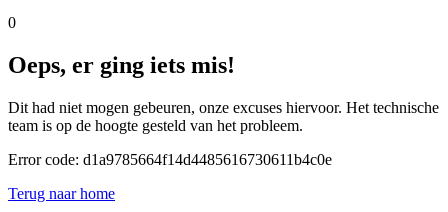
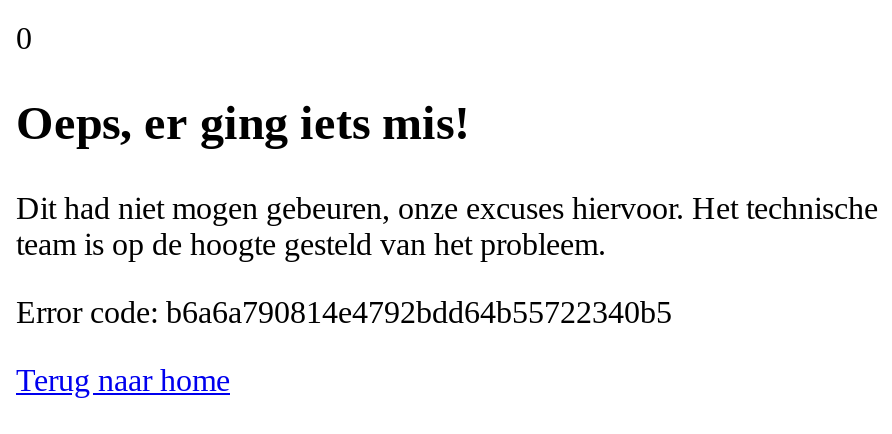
- Error code: d1a9785664f14d4485616730611b4c0e
+ Error code: b6a6a790814e4792bdd64b55722340b5
